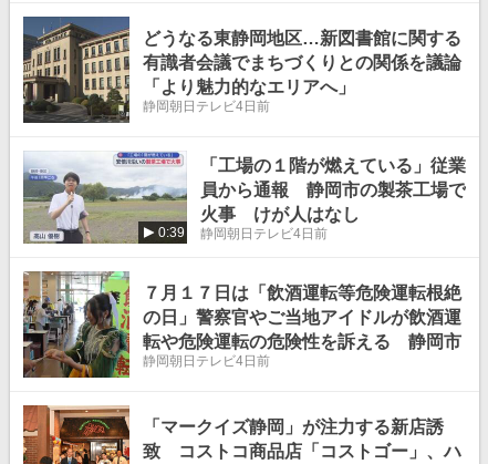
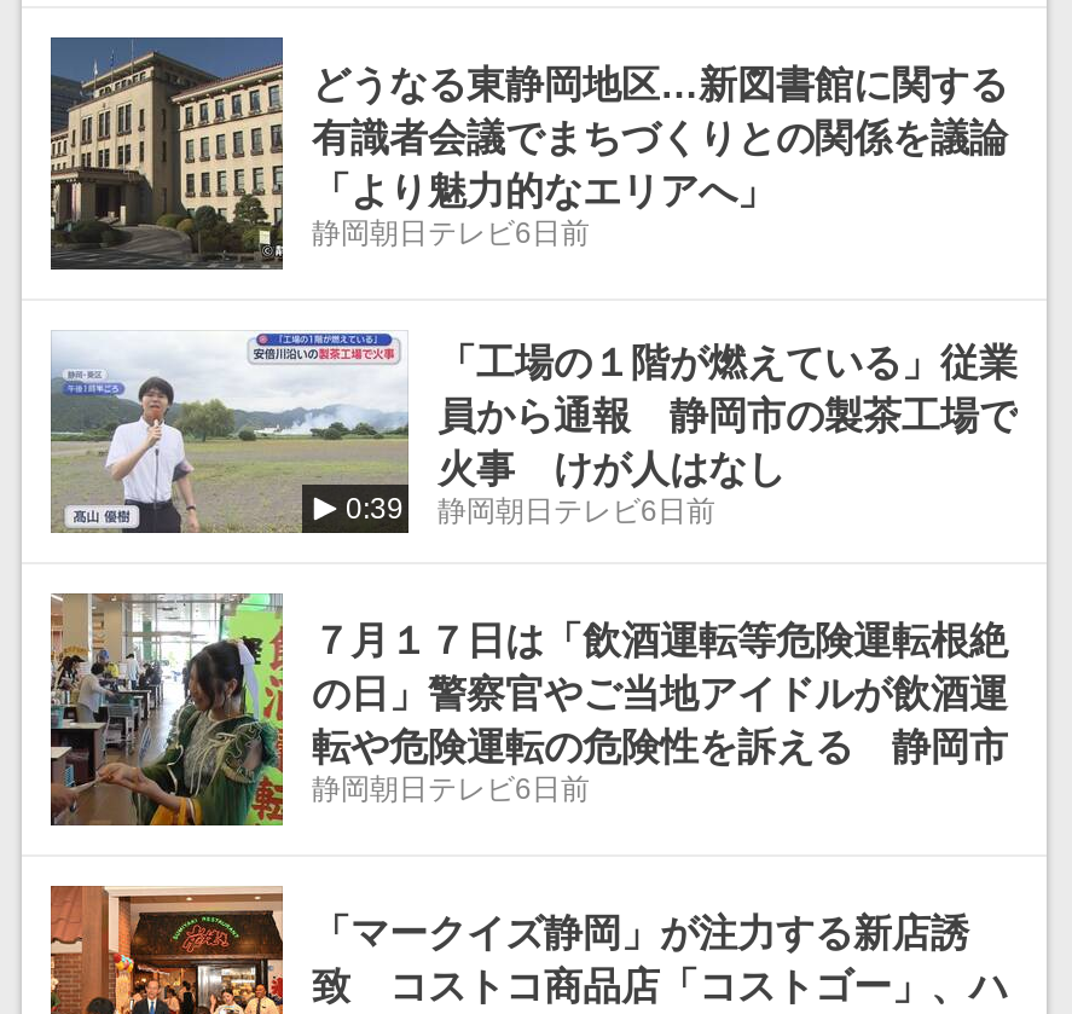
- 静岡朝日テレビ4日前
+ 静岡朝日テレビ6日前

- 静岡朝日テレビ4日前
+ 静岡朝日テレビ6日前

- 静岡朝日テレビ4日前
+ 静岡朝日テレビ6日前
